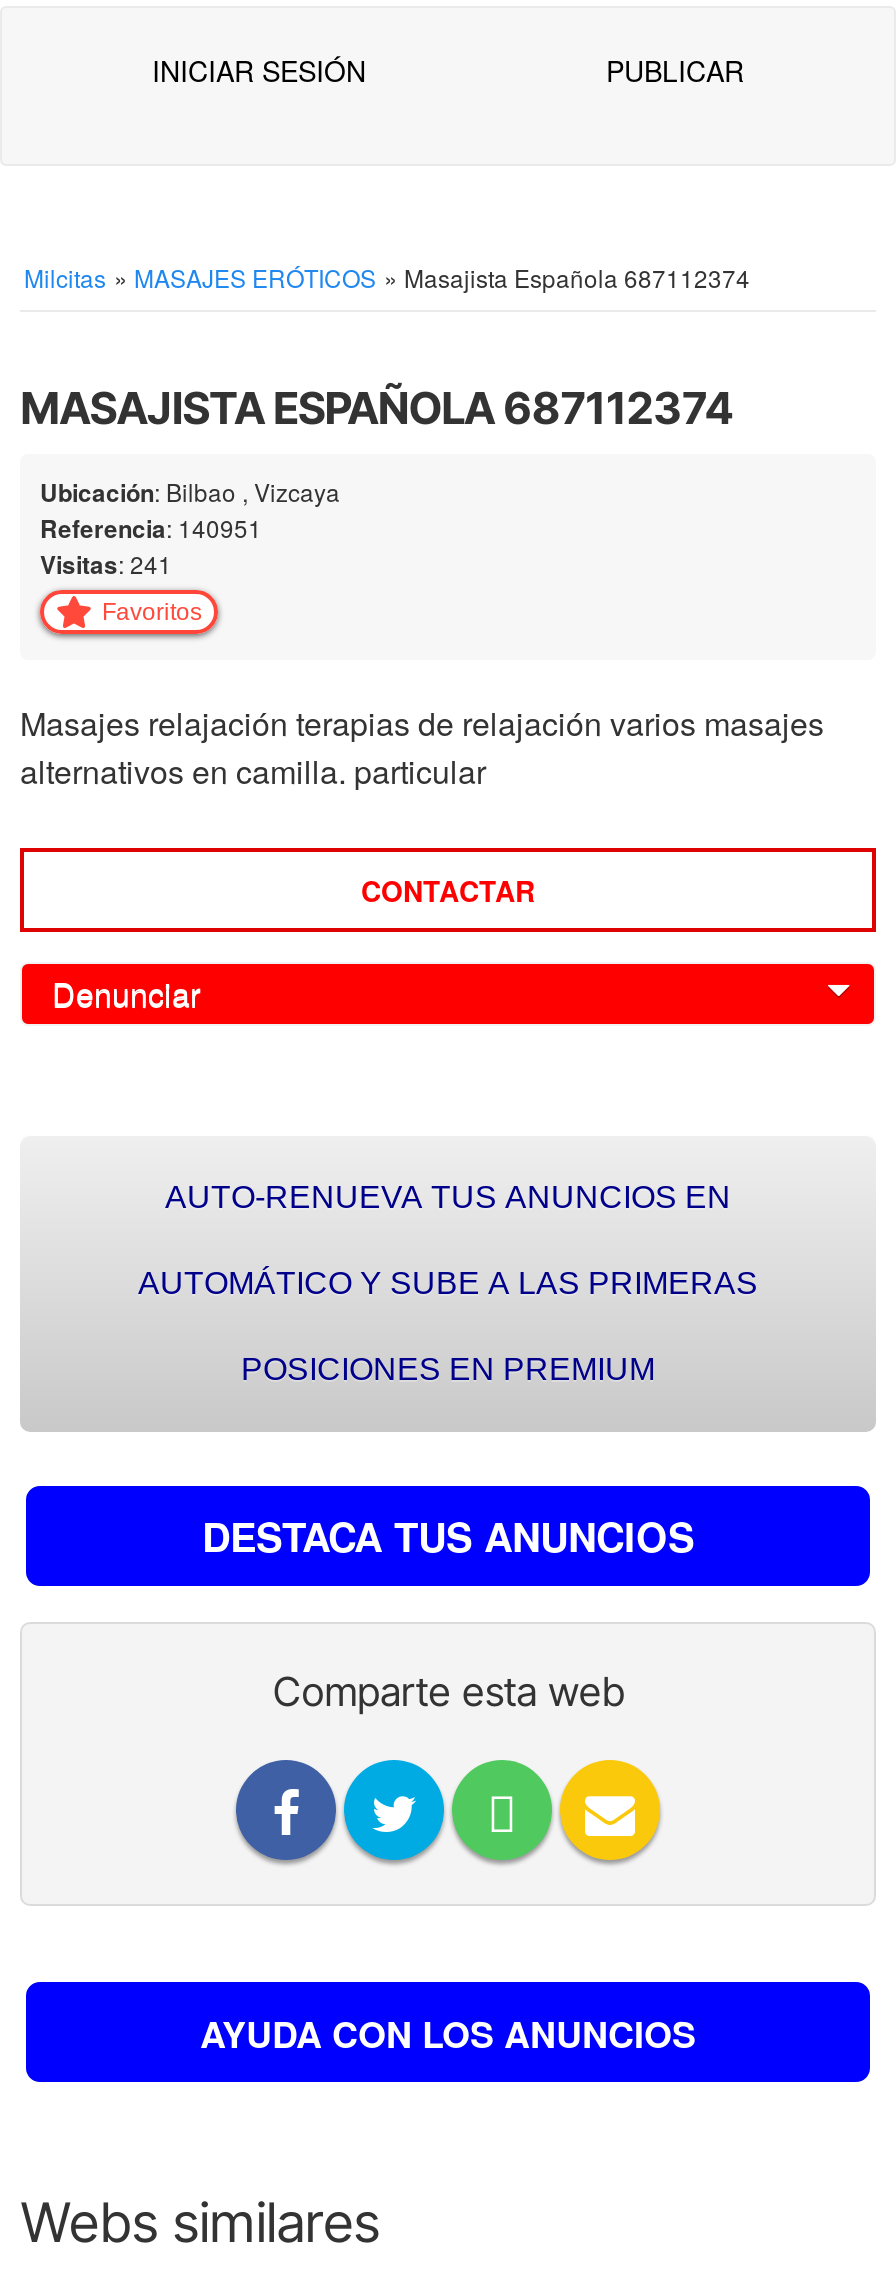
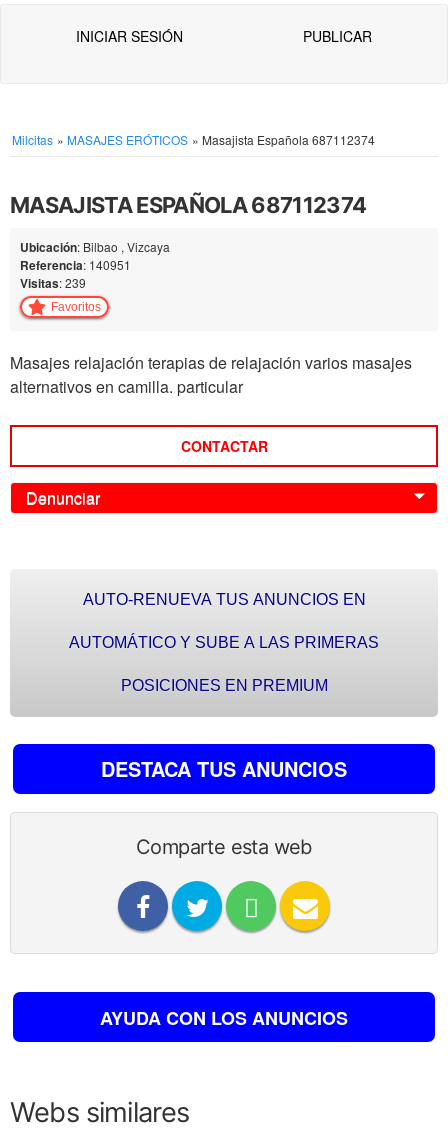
- Visitas: 241
+ Visitas: 239
